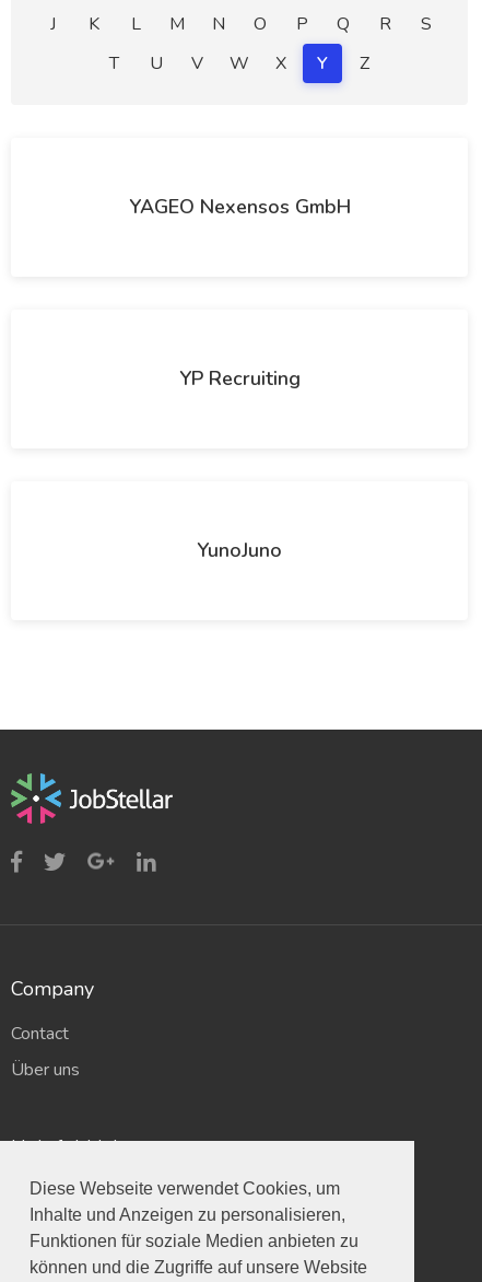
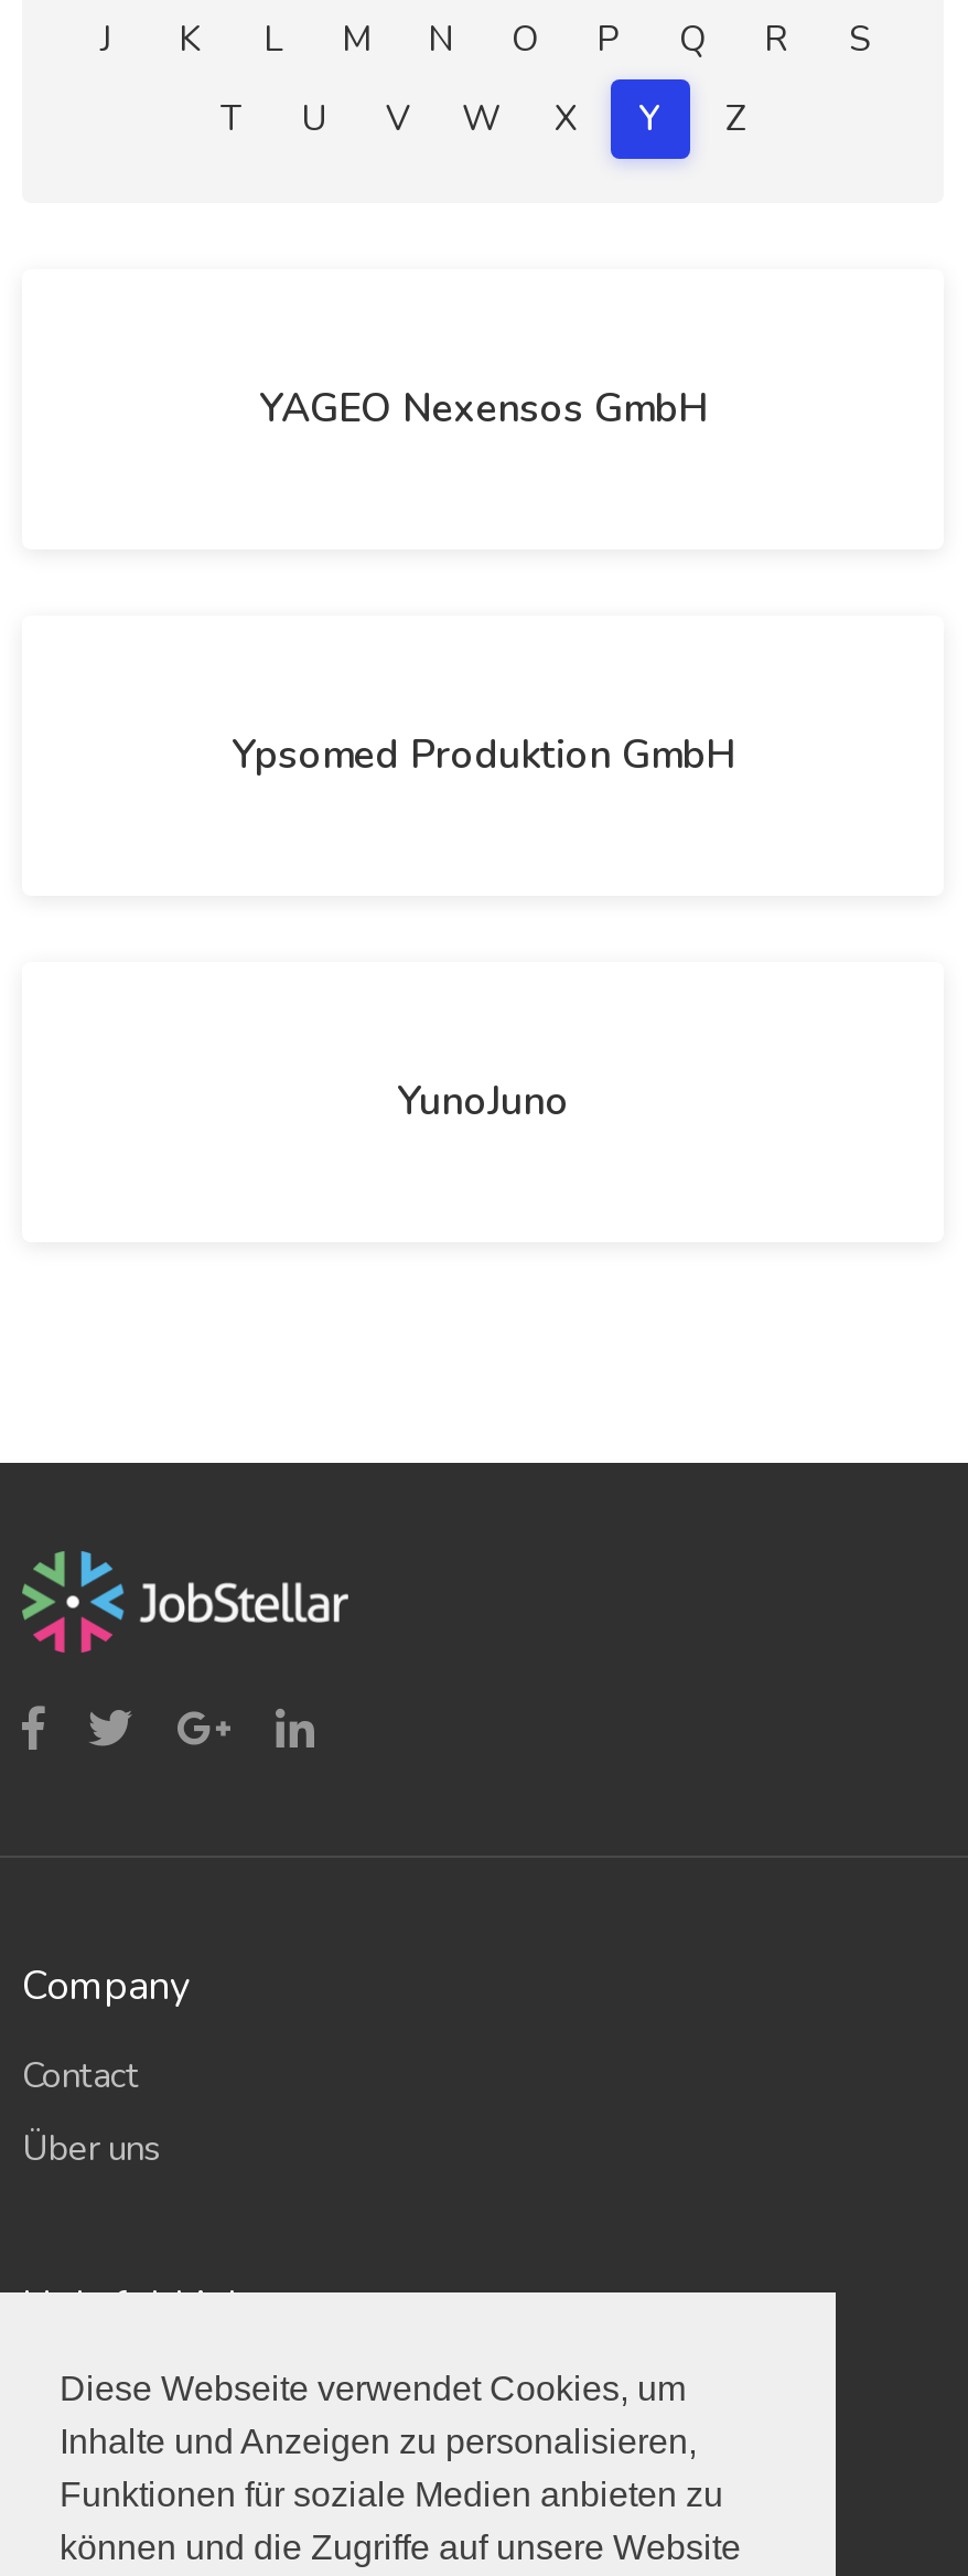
- YP Recruiting
+ Ypsomed Produktion GmbH
